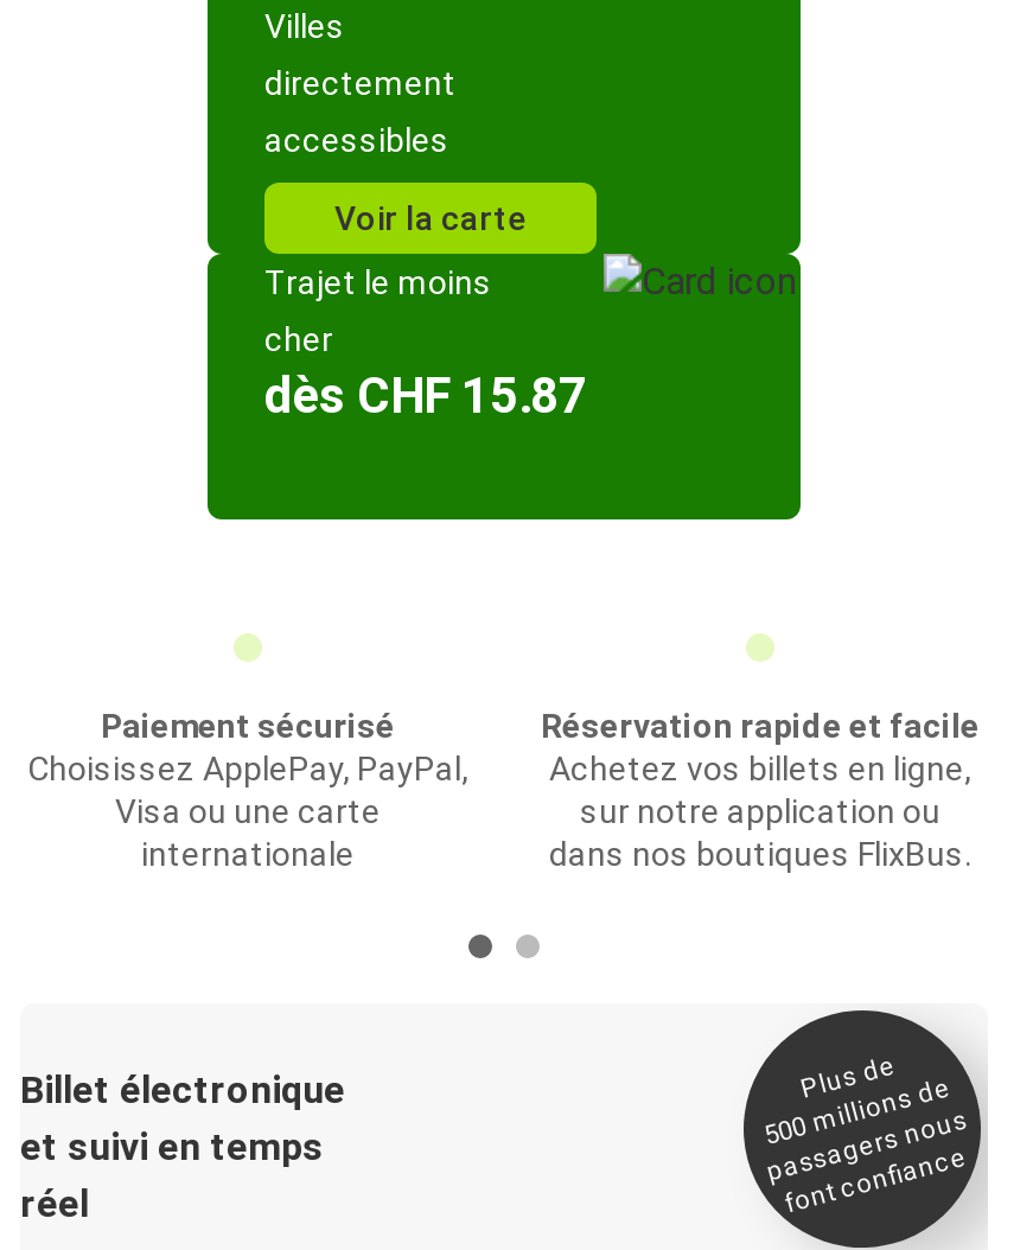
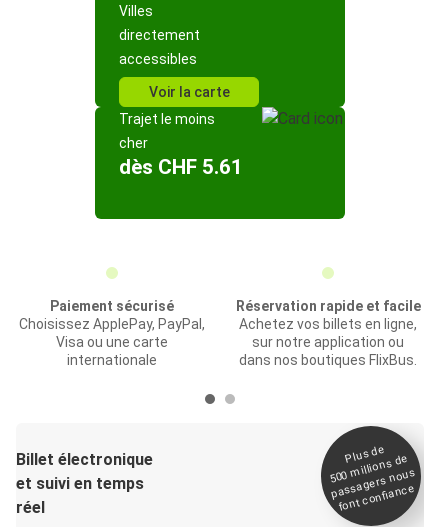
- dès CHF 15.87
+ dès CHF 5.61
